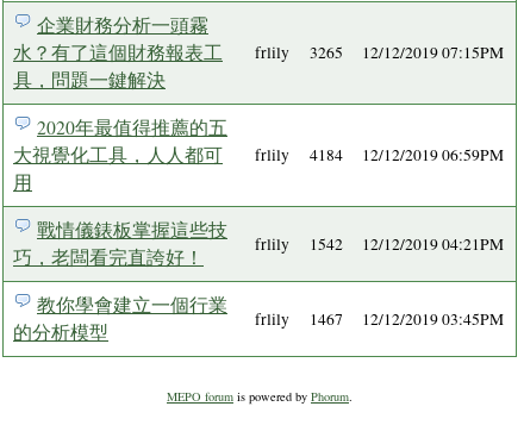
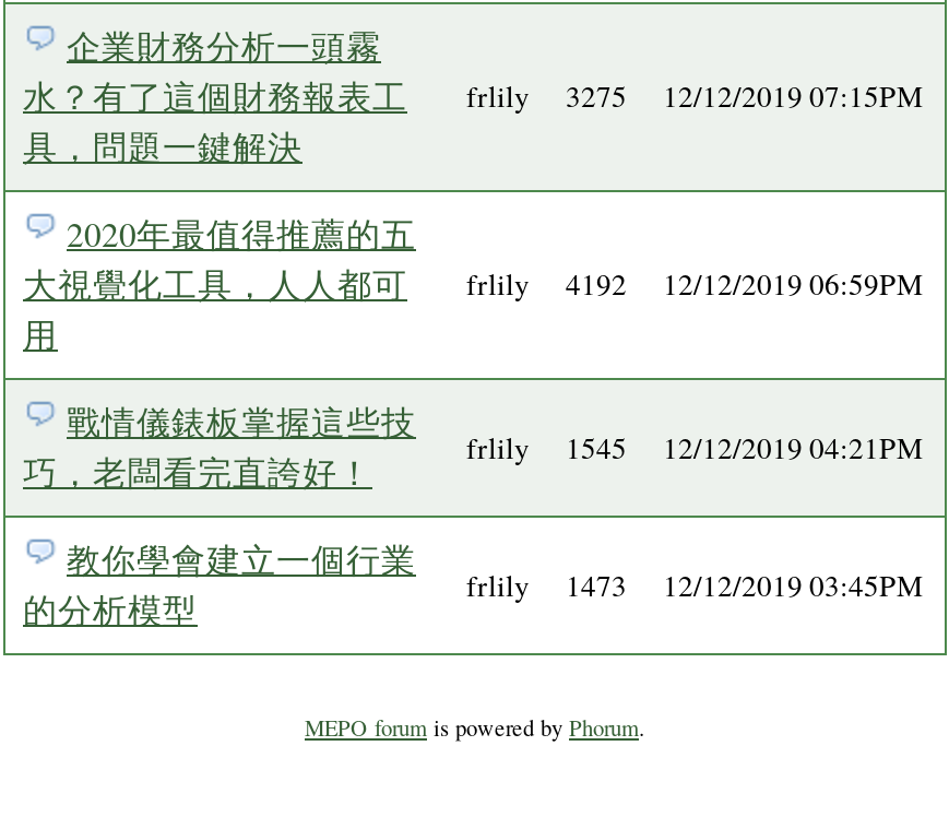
- 水？有了這個財務報表工 frlily 3265 12/12/2019 07:15PM
+ 水？有了這個財務報表工 frlily 3275 12/12/2019 07:15PM

- 4184
+ 4192

- frlily 1542 12/12/2019 04:21PM
+ frlily 1545 12/12/2019 04:21PM

- frlily 1467 12/12/2019 03:45PM
+ frlily 1473 12/12/2019 03:45PM
